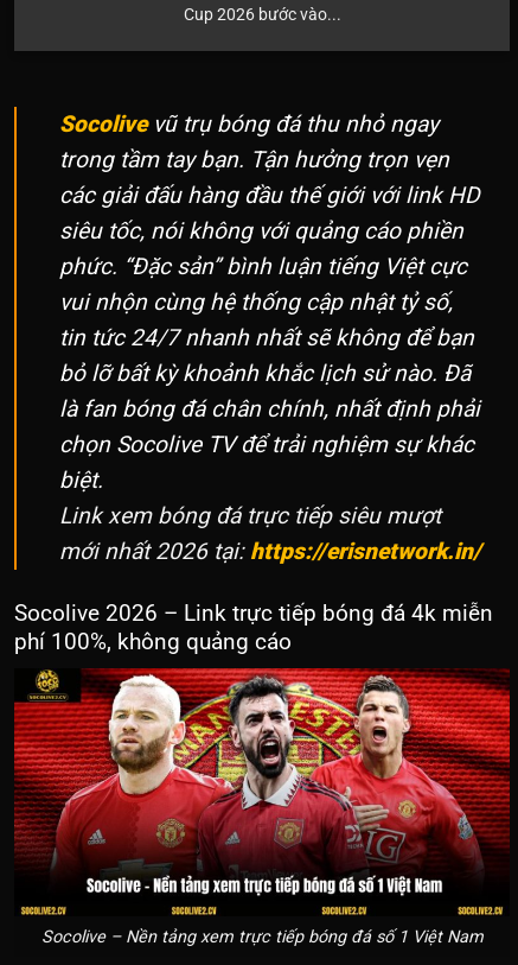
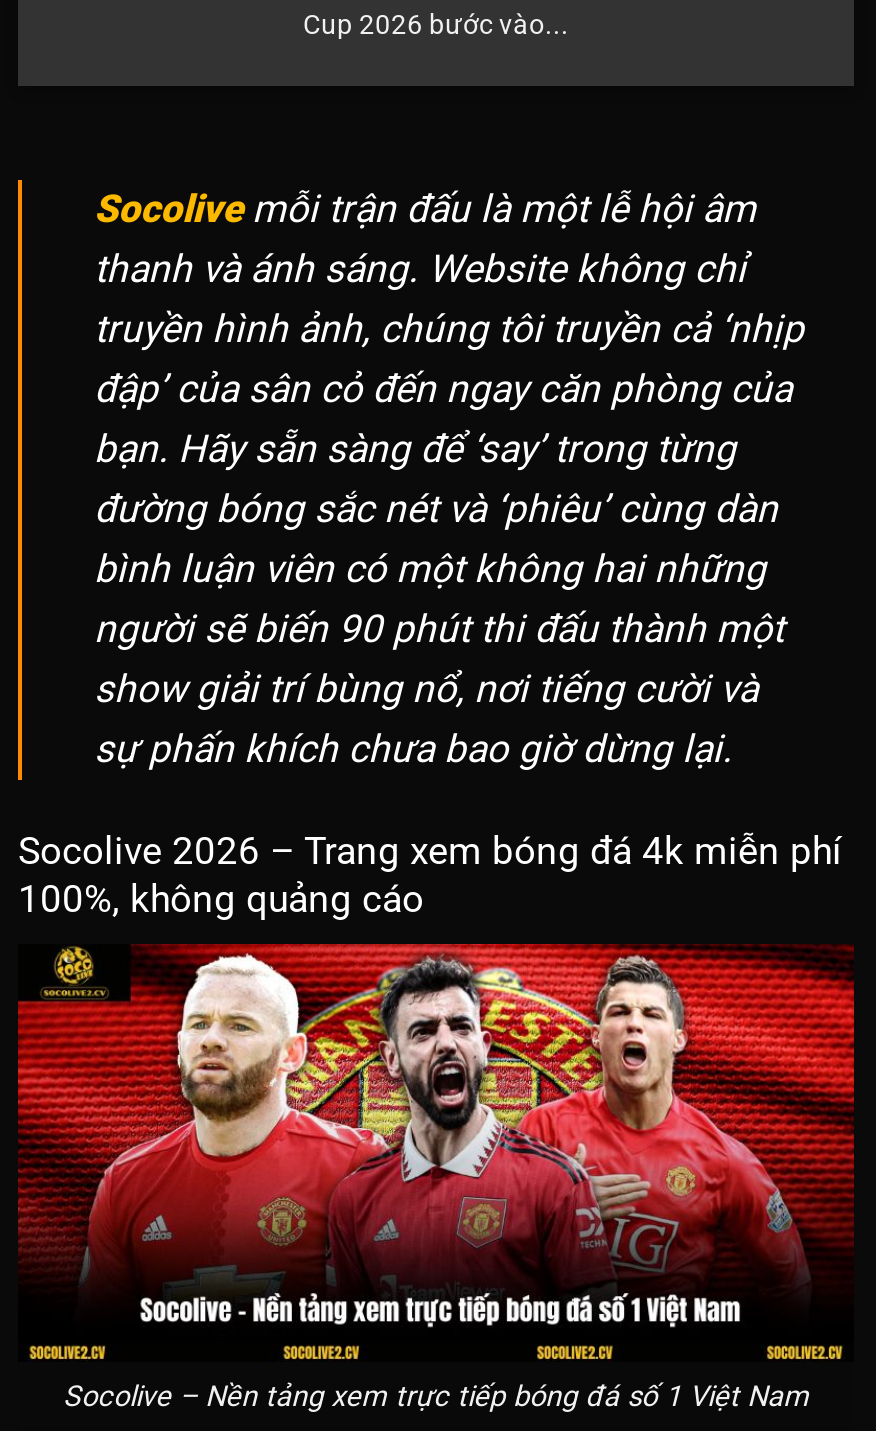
- Socolive vũ trụ bóng đá thu nhỏ ngay
- trong tầm tay bạn. Tận hưởng trọn vẹn
- các giải đấu hàng đầu thế giới với link HD
- siêu tốc, nói không với quảng cáo phiền
- phức. “Đặc sản” bình luận tiếng Việt cực
- vui nhộn cùng hệ thống cập nhật tỷ số,
- tin tức 24/7 nhanh nhất sẽ không để bạn
- bỏ lỡ bất kỳ khoảnh khắc lịch sử nào. Đã
- là fan bóng đá chân chính, nhất định phải
- chọn Socolive TV để trải nghiệm sự khác
- biệt.
- Link xem bóng đá trực tiếp siêu mượt
- mới nhất 2026 tại: https://erisnetwork.in/
+ Socolive mỗi trận đấu là một lễ hội âm
+ thanh và ánh sáng. Website không chỉ
+ truyền hình ảnh, chúng tôi truyền cả ‘nhịp
+ đập’ của sân cỏ đến ngay căn phòng của
+ bạn. Hãy sẵn sàng để ‘say’ trong từng
+ đường bóng sắc nét và ‘phiêu’ cùng dàn
+ bình luận viên có một không hai những
+ người sẽ biến 90 phút thi đấu thành một
+ show giải trí bùng nổ, nơi tiếng cười và
+ sự phấn khích chưa bao giờ dừng lại.

- Socolive 2026 – Link trực tiếp bóng đá 4k miễn
- phí 100%, không quảng cáo
+ Socolive 2026 – Trang xem bóng đá 4k miễn phí
+ 100%, không quảng cáo
